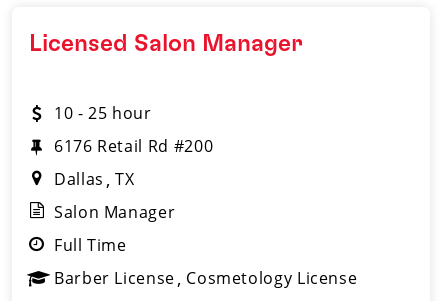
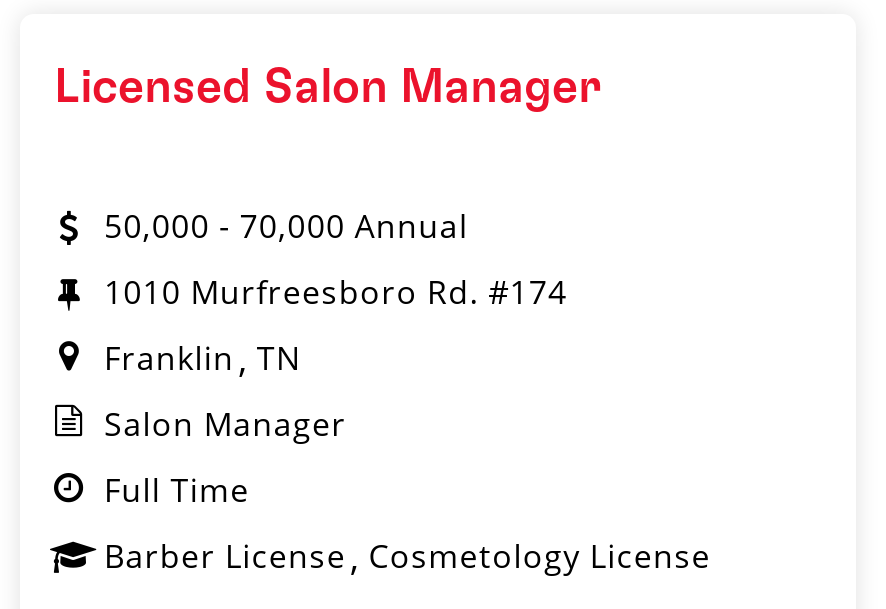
- 10 - 25 hour
+ 50,000 - 70,000 Annual

- 6176 Retail Rd #200
+ 1010 Murfreesboro Rd. #174

- Dallas TX
+ Franklin TN
